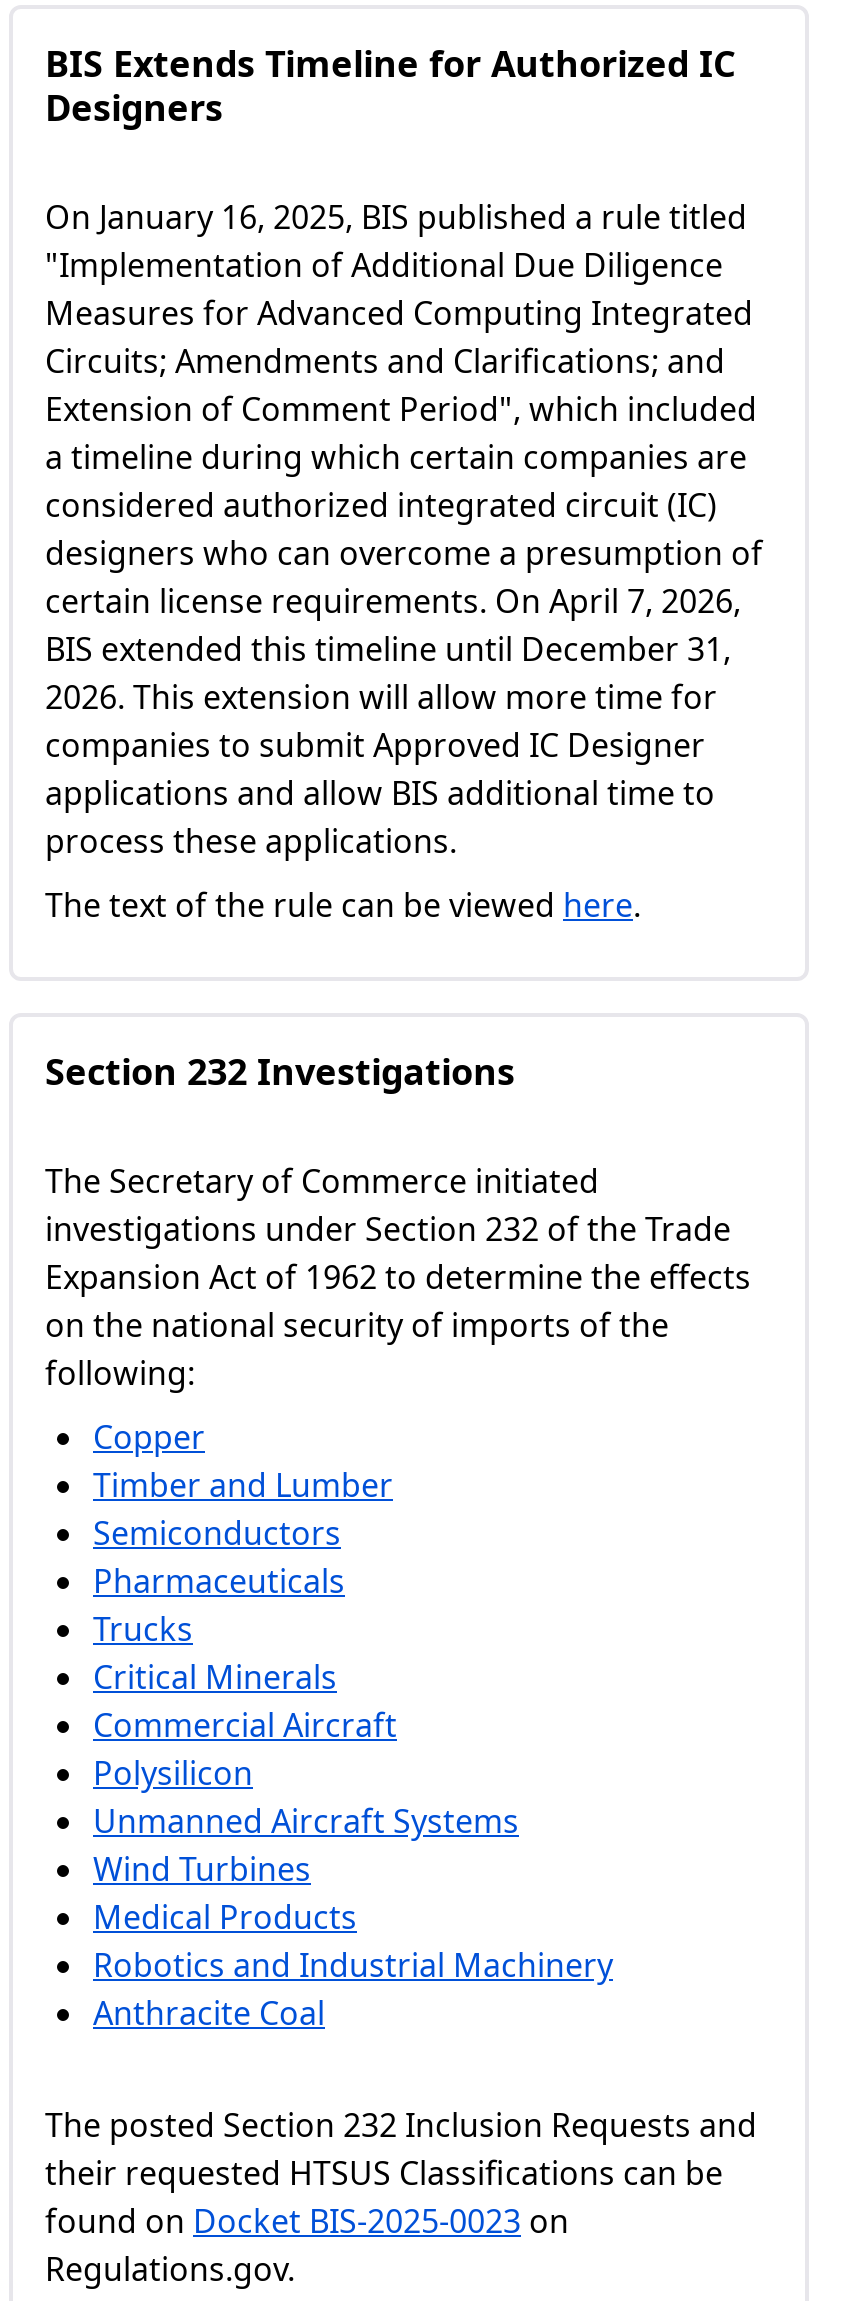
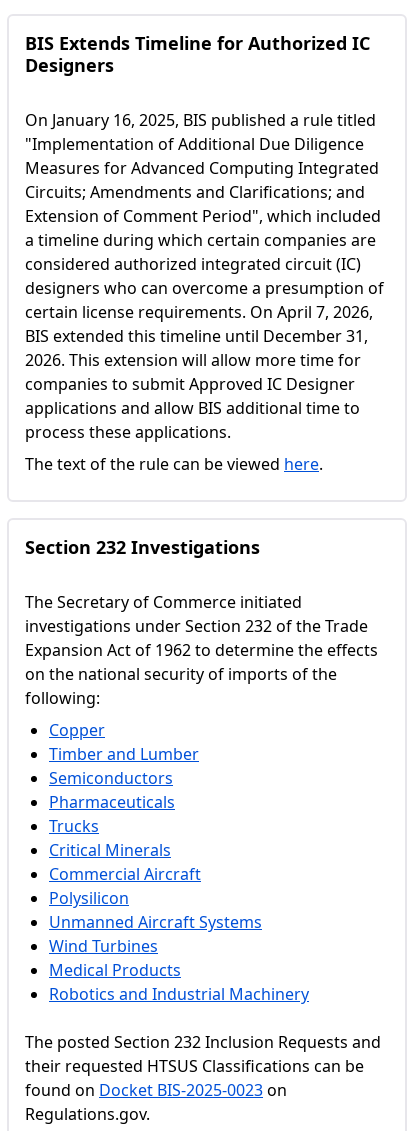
- Anthracite Coal
